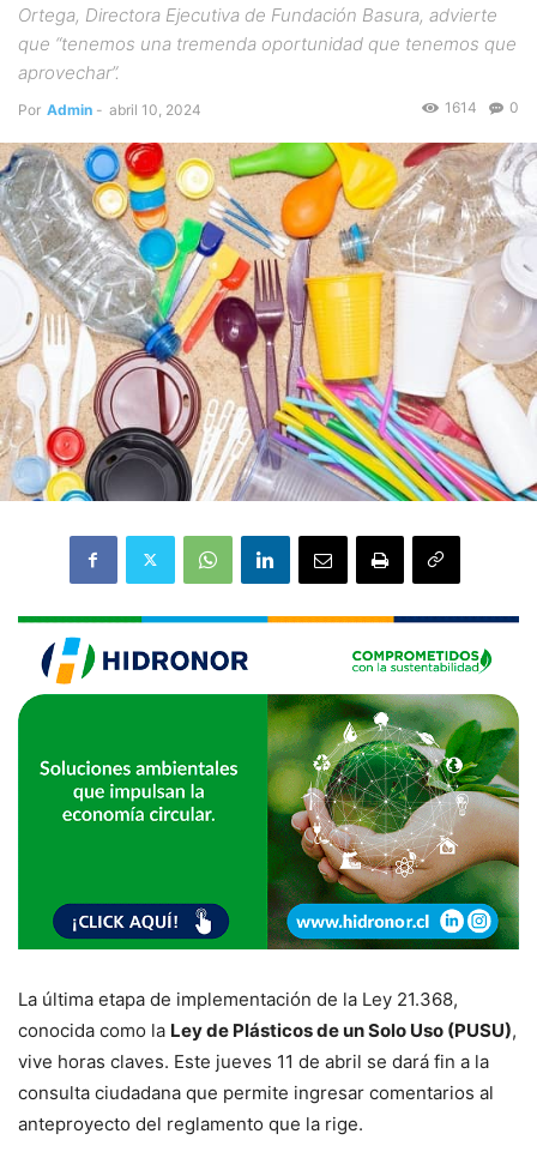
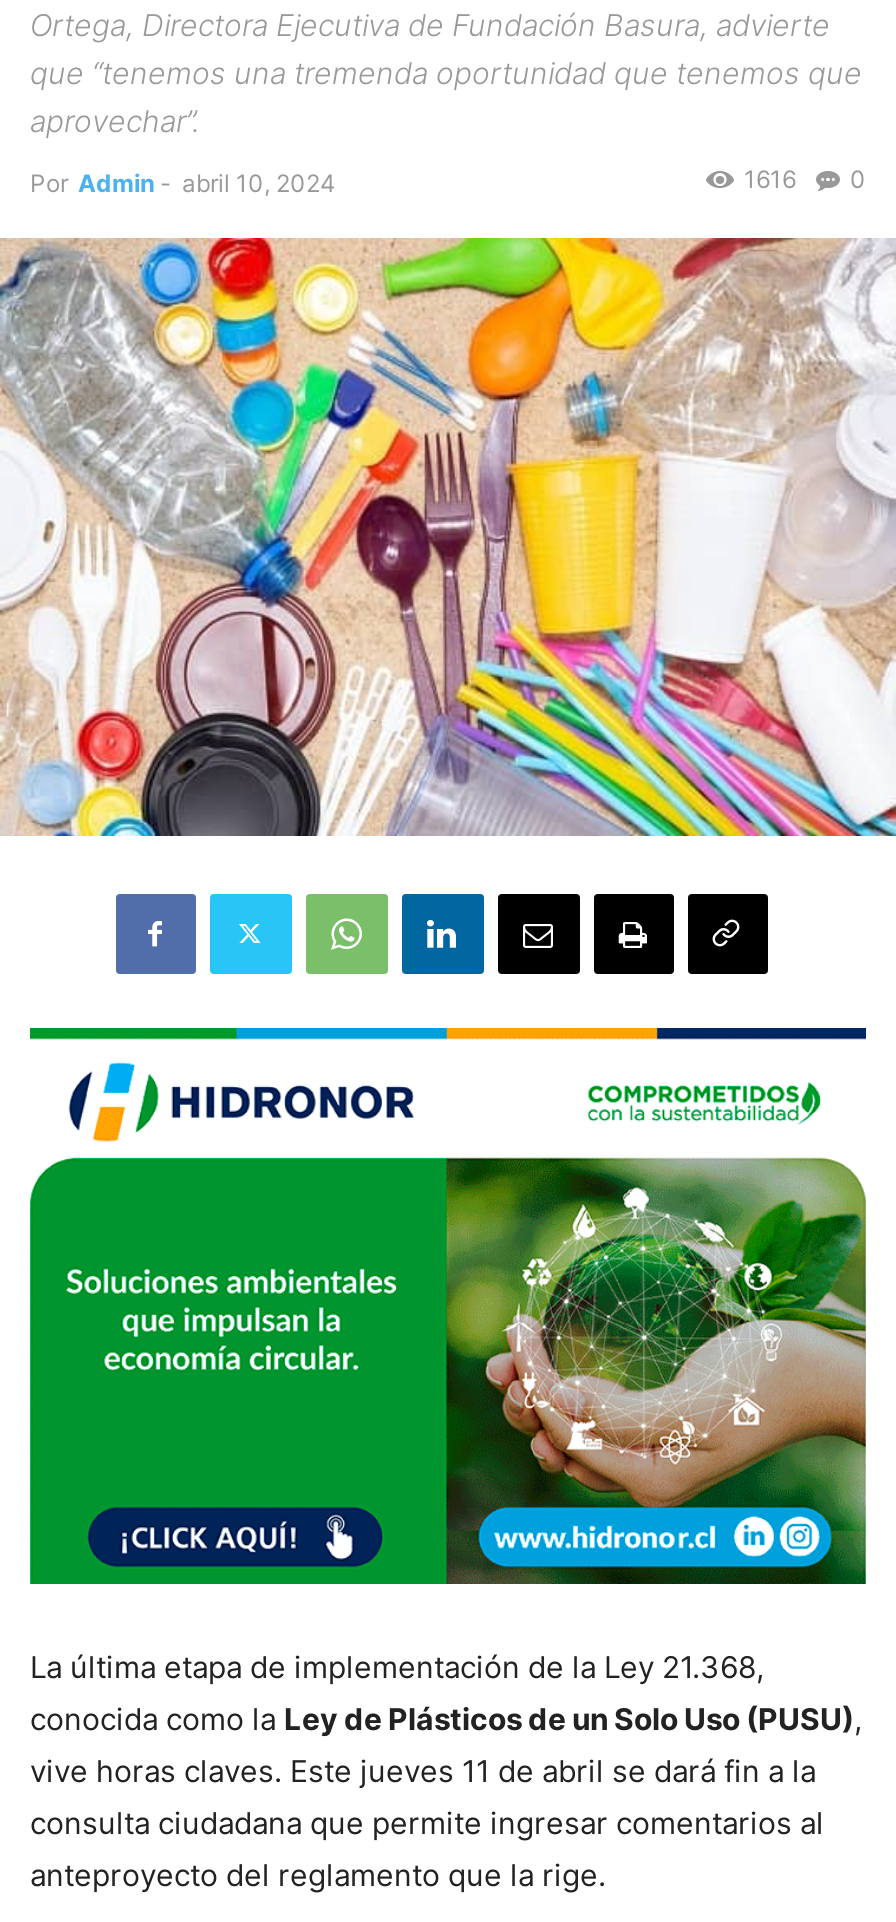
- 1614 0
+ 1616 0
